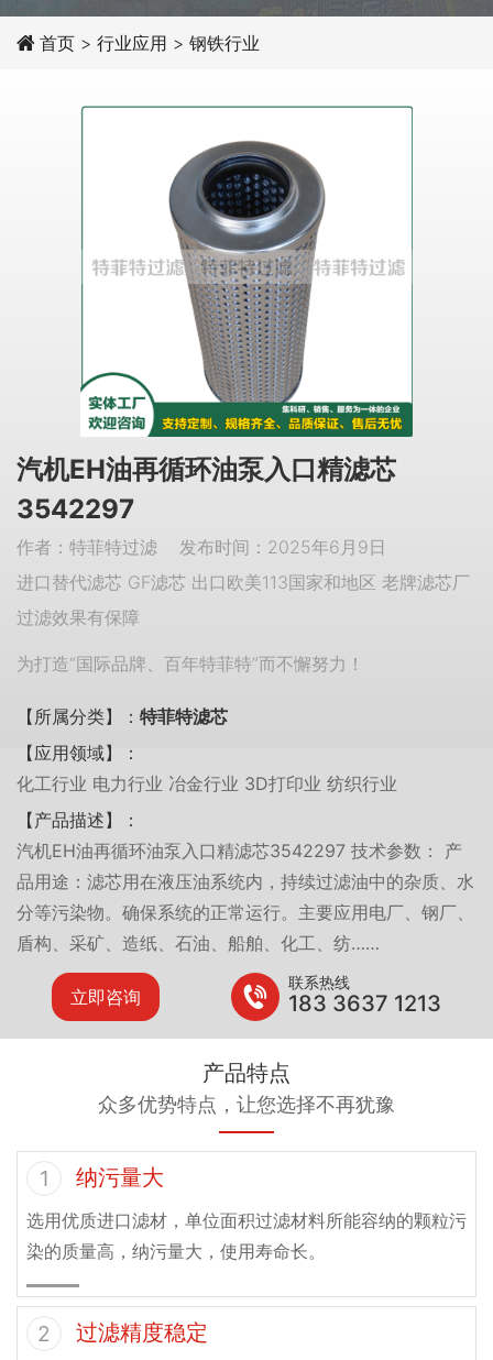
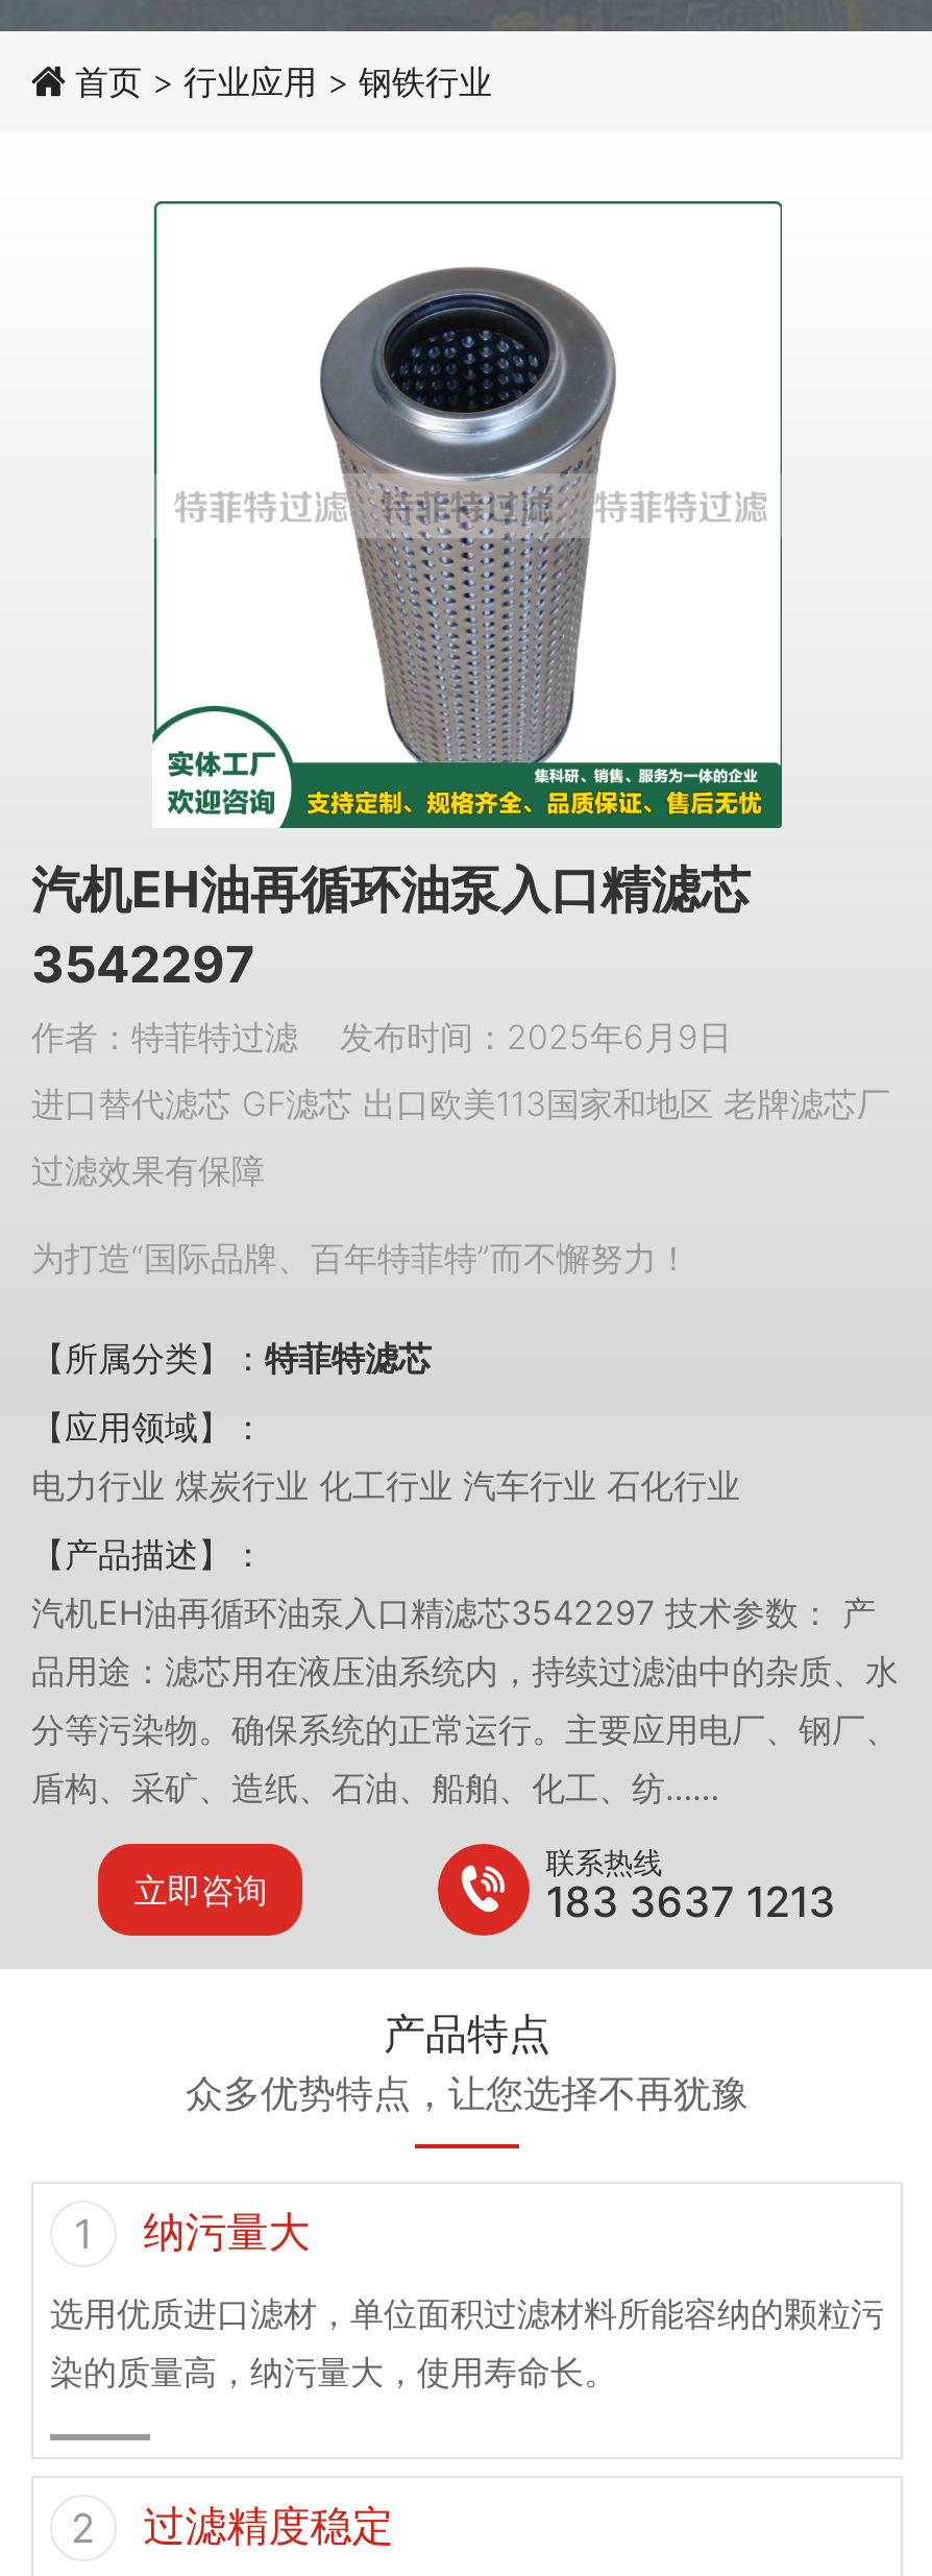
- 化工行业 电力行业 冶金行业 3D打印业 纺织行业
+ 电力行业 煤炭行业 化工行业 汽车行业 石化行业
